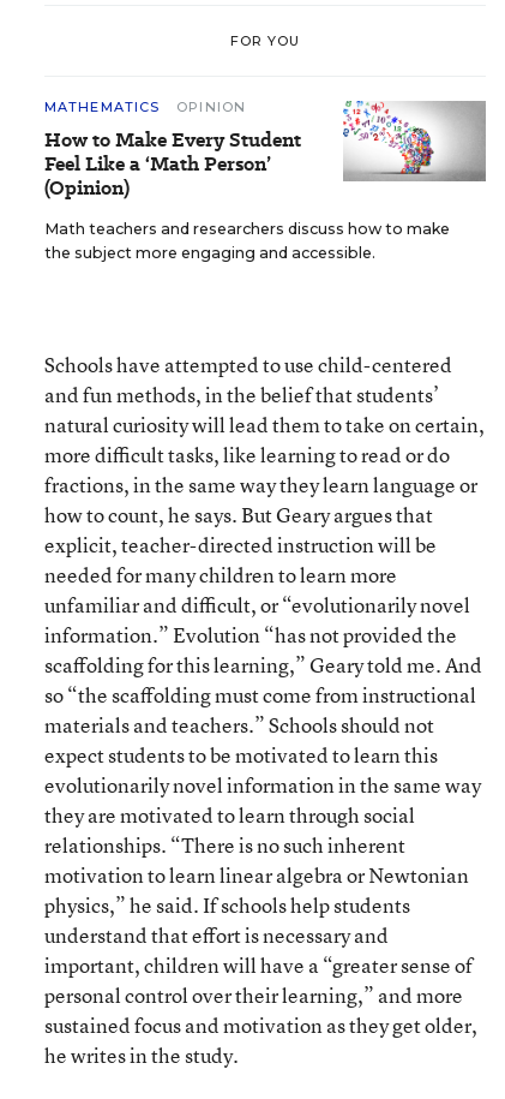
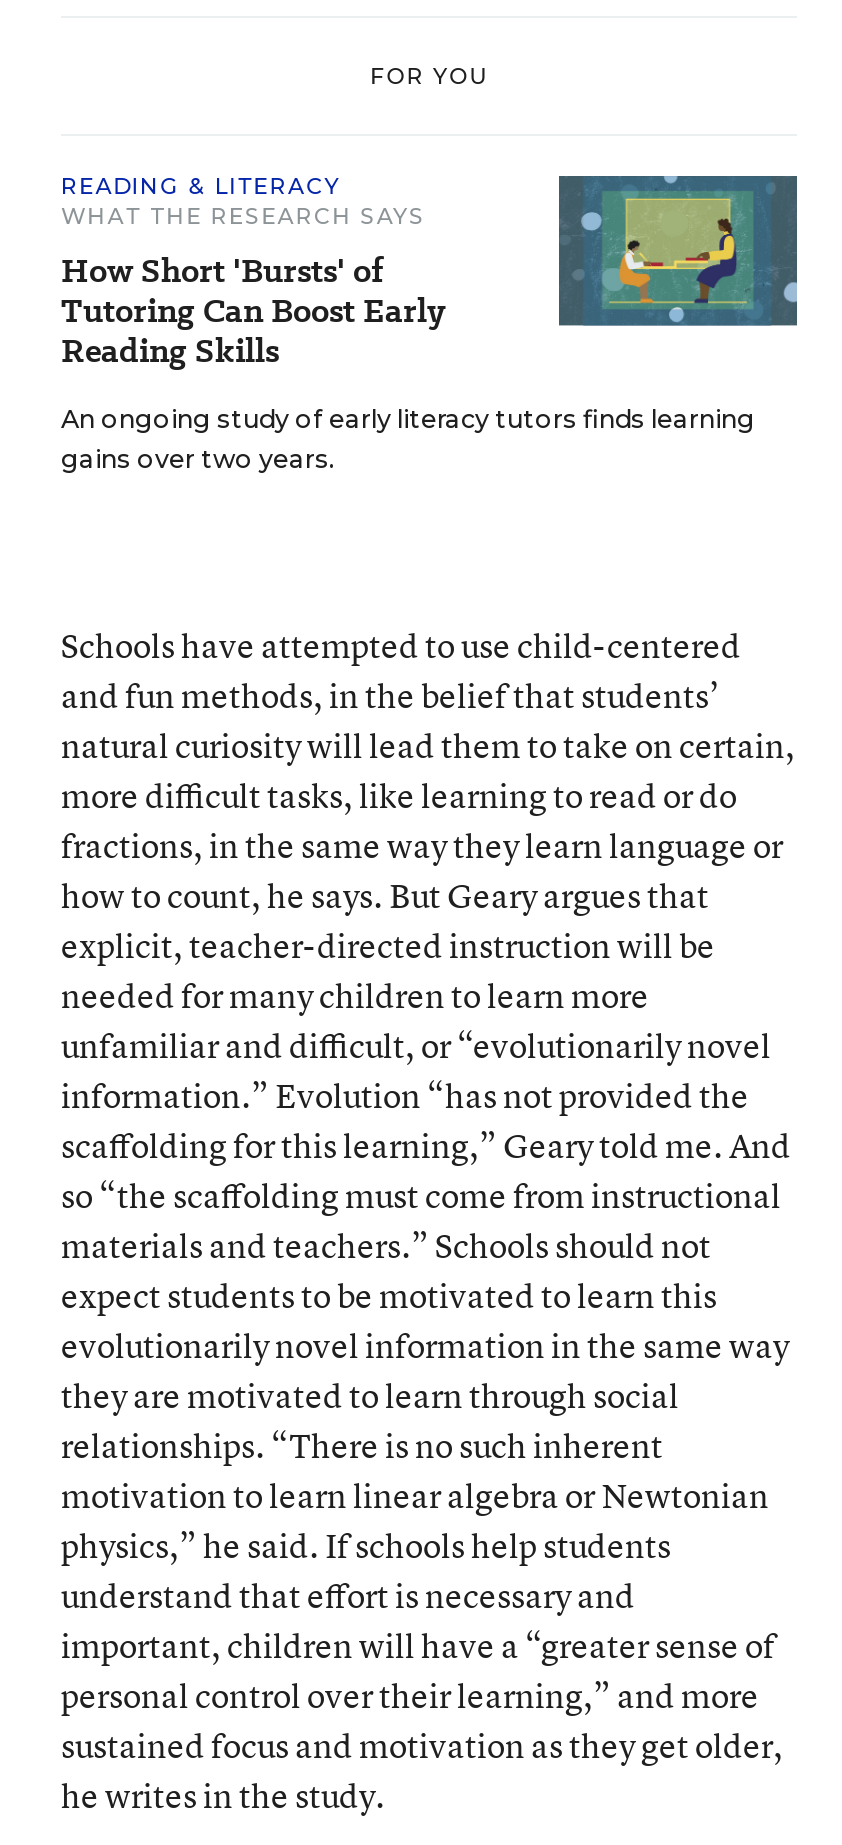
- MATHEMATICS
- OPINION
- How to Make Every Student
- Feel Like a ‘Math Person’
- (Opinion)
+ READING & LITERACY
+ WHAT THE RESEARCH SAYS
+ How Short 'Bursts' of
+ Tutoring Can Boost Early
+ Reading Skills

- [image]
- Math teachers and researchers discuss how to make
- the subject more engaging and accessible.
+ [image]
+ An ongoing study of early literacy tutors finds learning
+ gains over two years.
